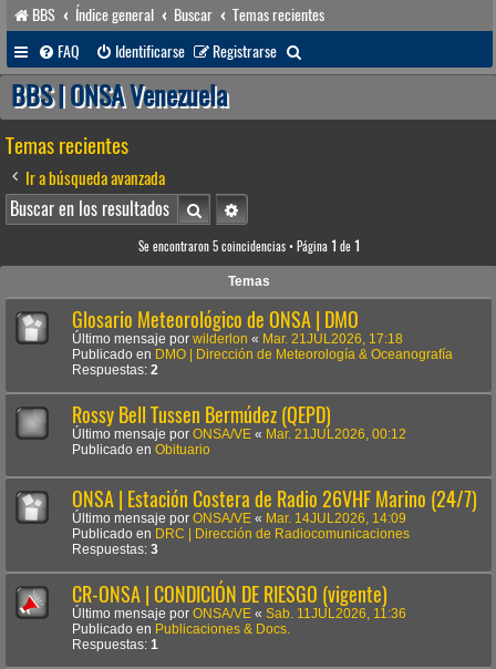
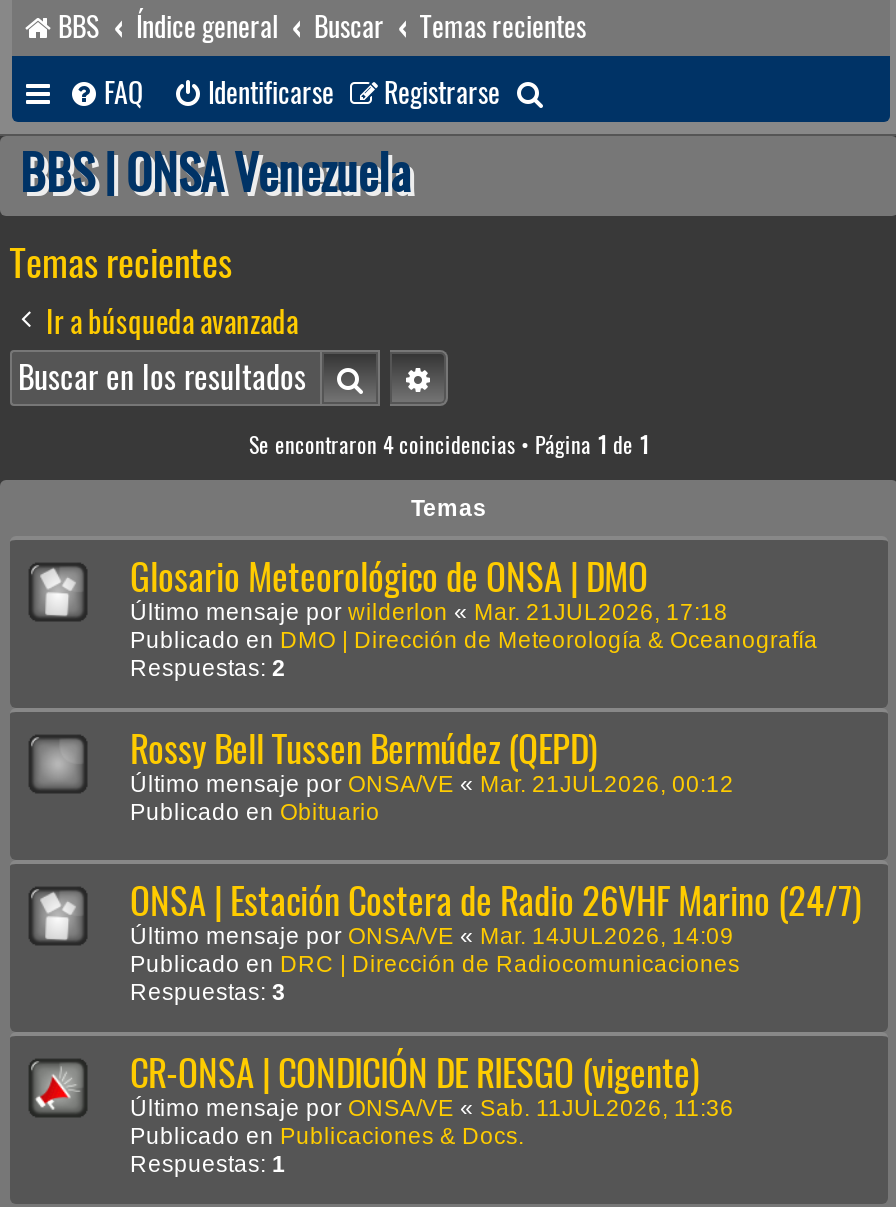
- Se encontraron 5 coincidencias • Página 1 de 1
+ Se encontraron 4 coincidencias • Página 1 de 1
